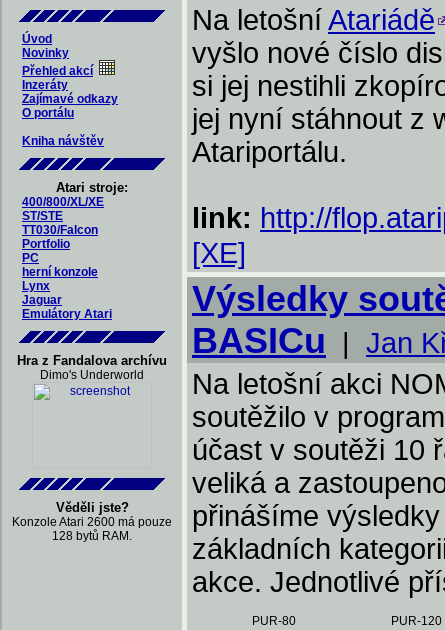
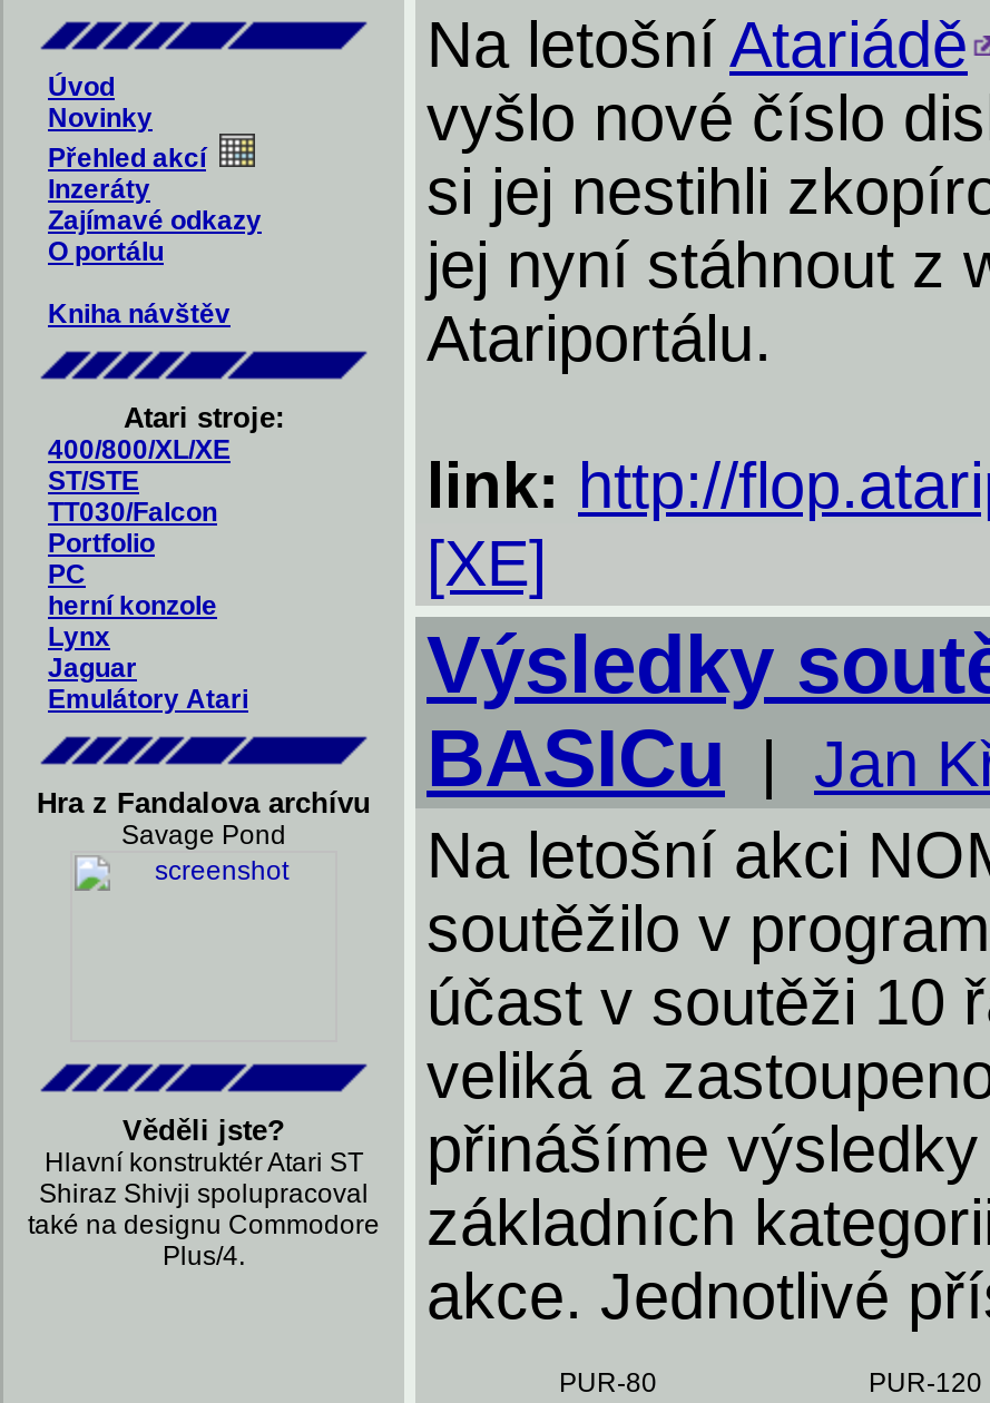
- Dimo's Underworld
+ Savage Pond

- Konzole Atari 2600 má pouze
- 128 bytů RAM.
+ Hlavní konstruktér Atari ST
+ Shiraz Shivji spolupracoval
+ také na designu Commodore
+ Plus/4.
